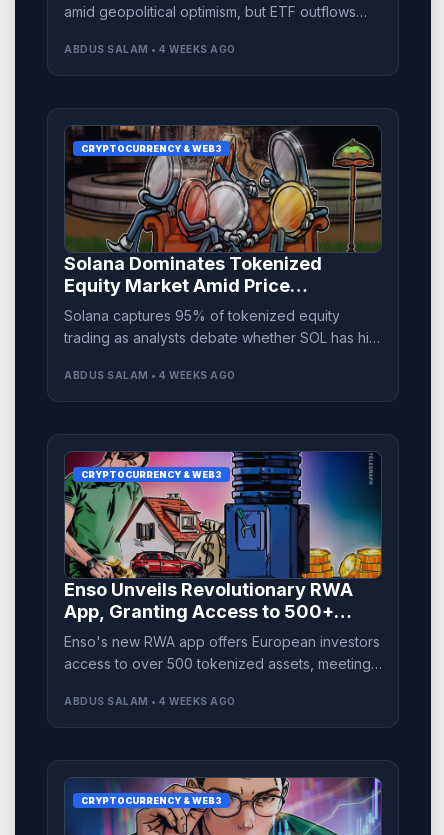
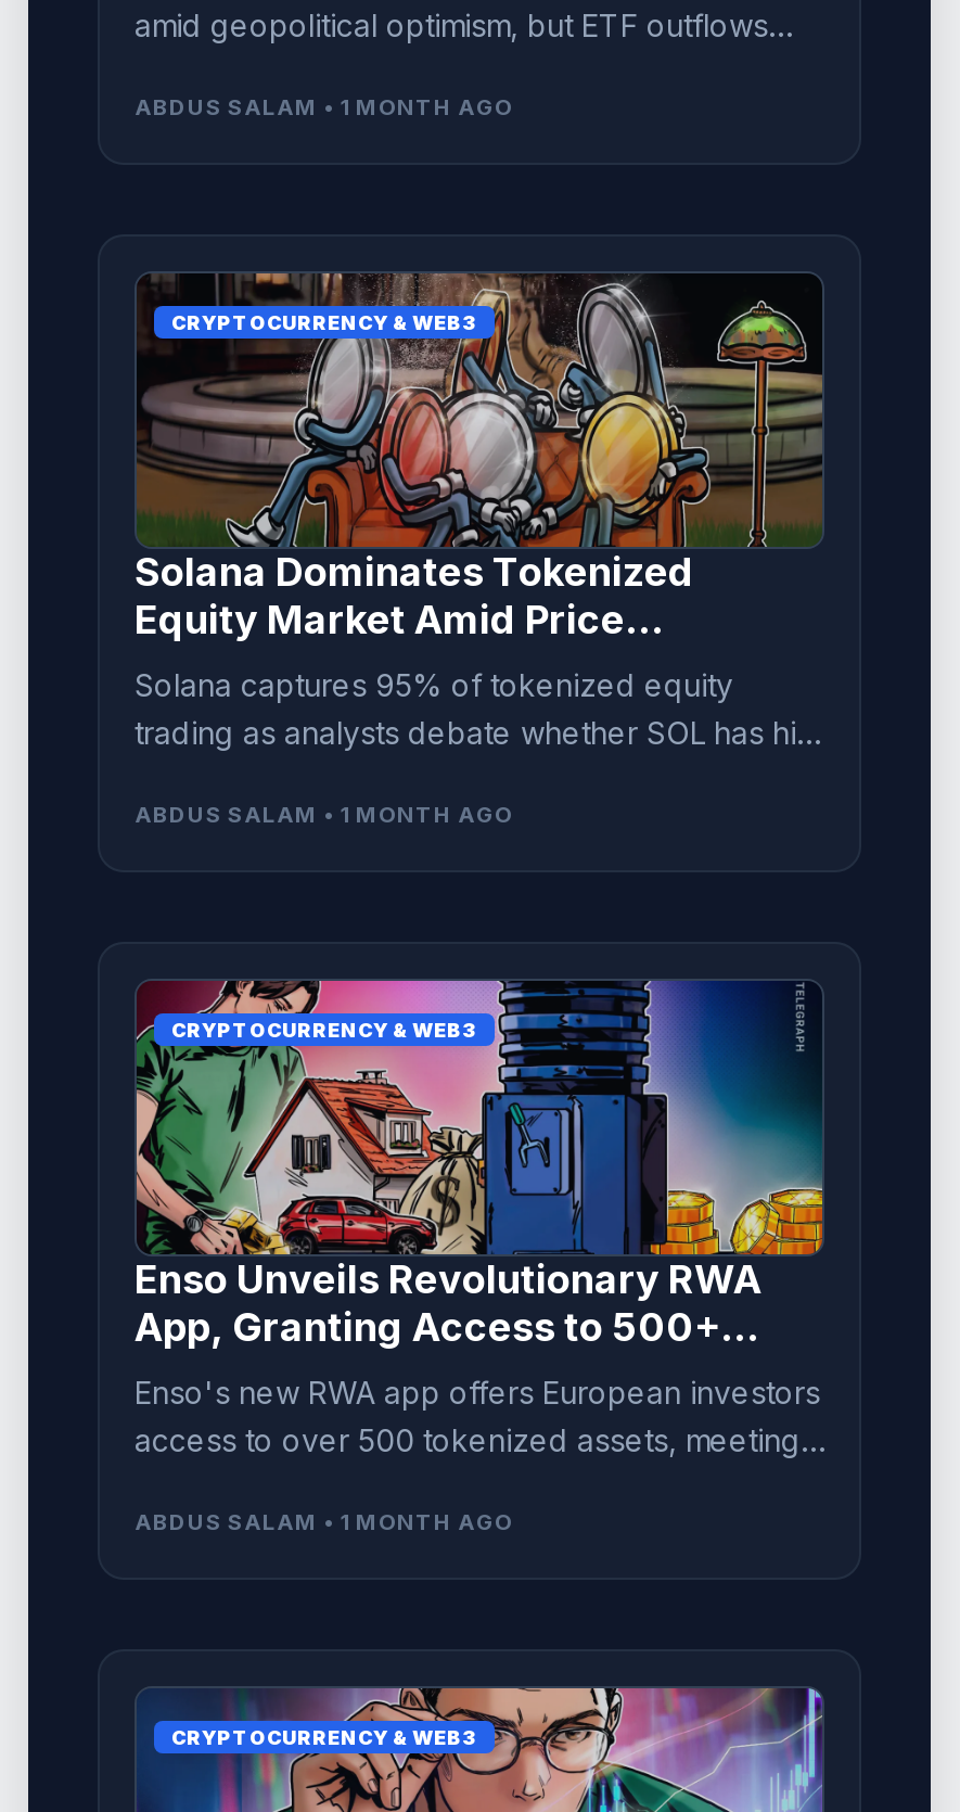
- ABDUS SALAM • 4 WEEKS AGO
+ ABDUS SALAM • 1 MONTH AGO

- ABDUS SALAM • 4 WEEKS AGO
+ ABDUS SALAM • 1 MONTH AGO

- ABDUS SALAM • 4 WEEKS AGO
+ ABDUS SALAM • 1 MONTH AGO
